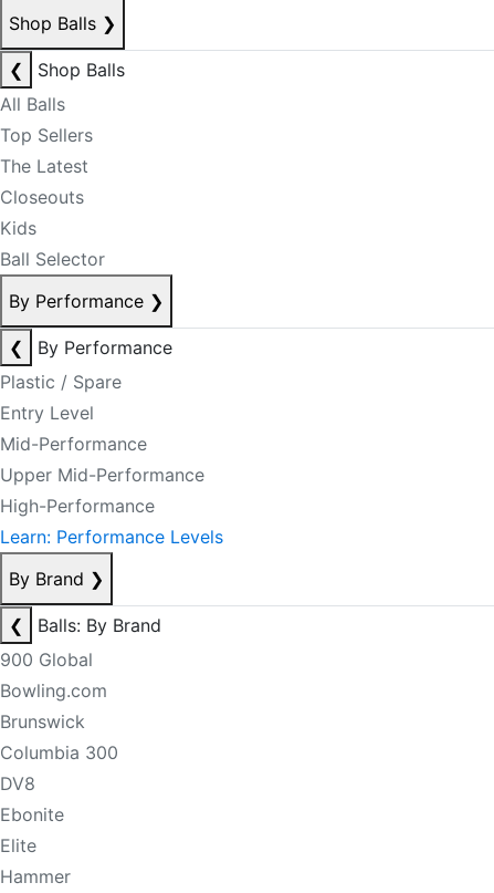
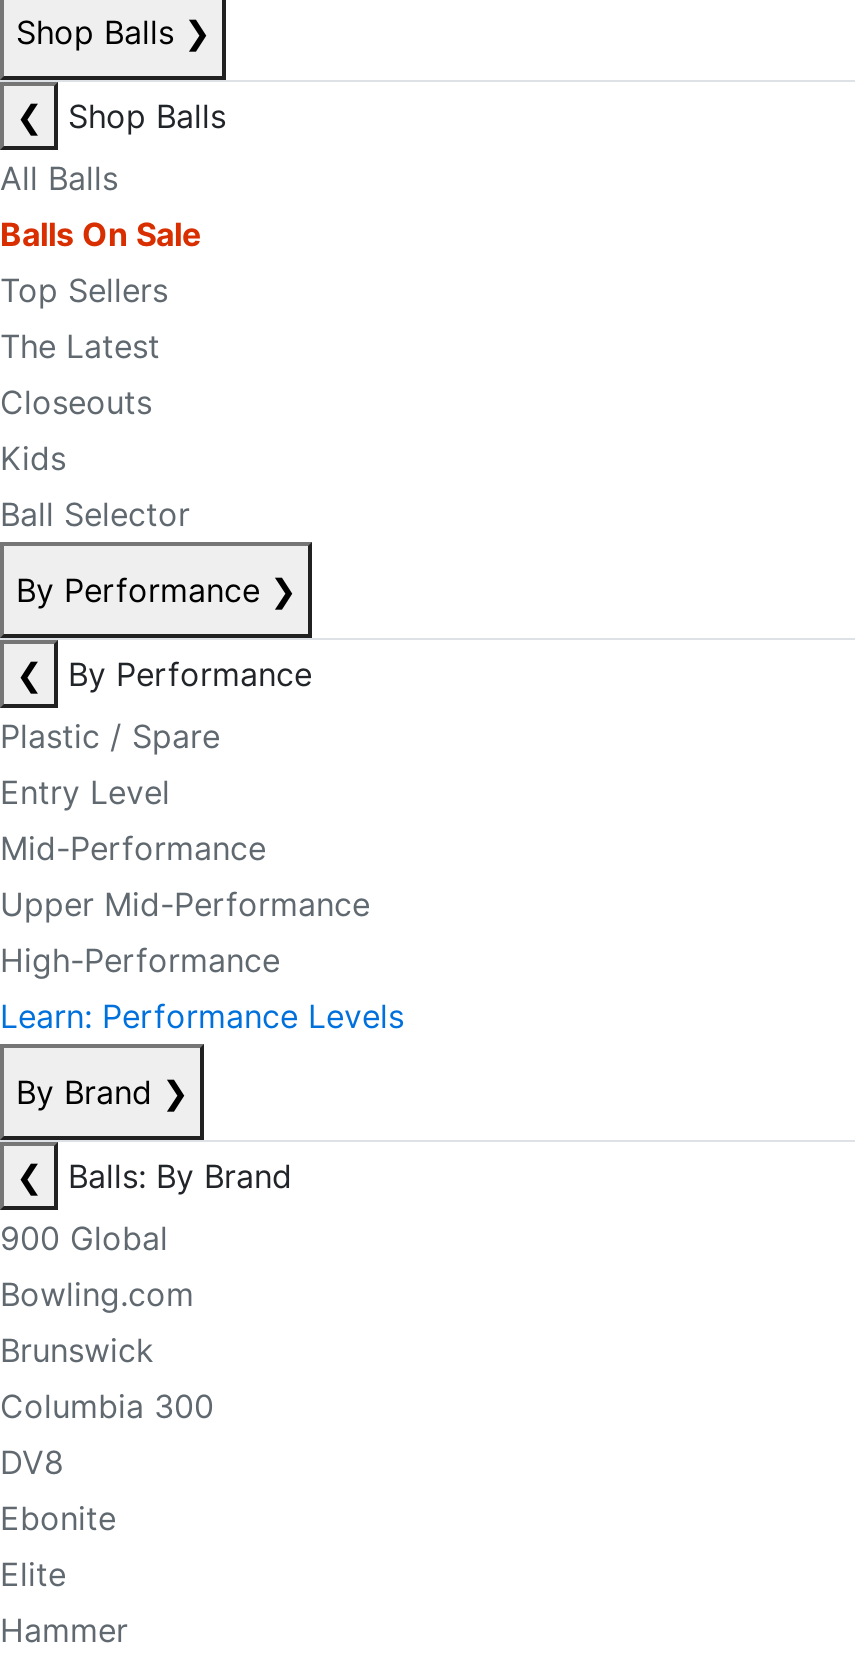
+ Balls On Sale
